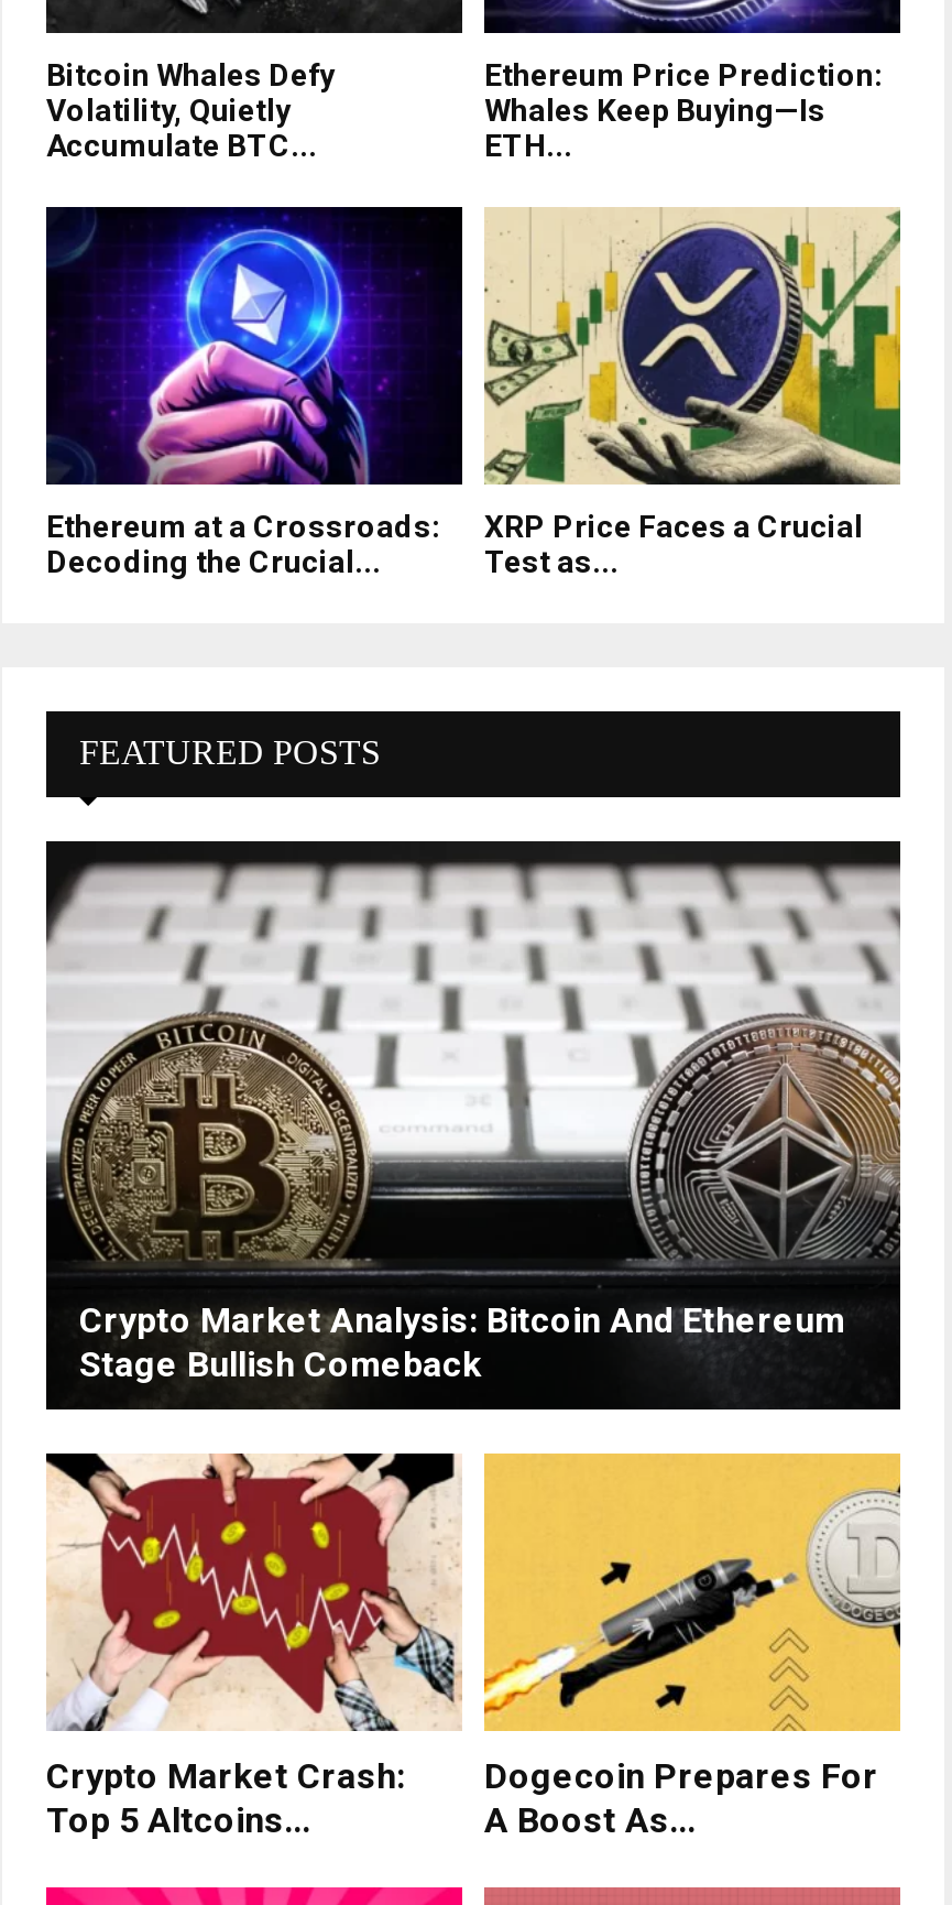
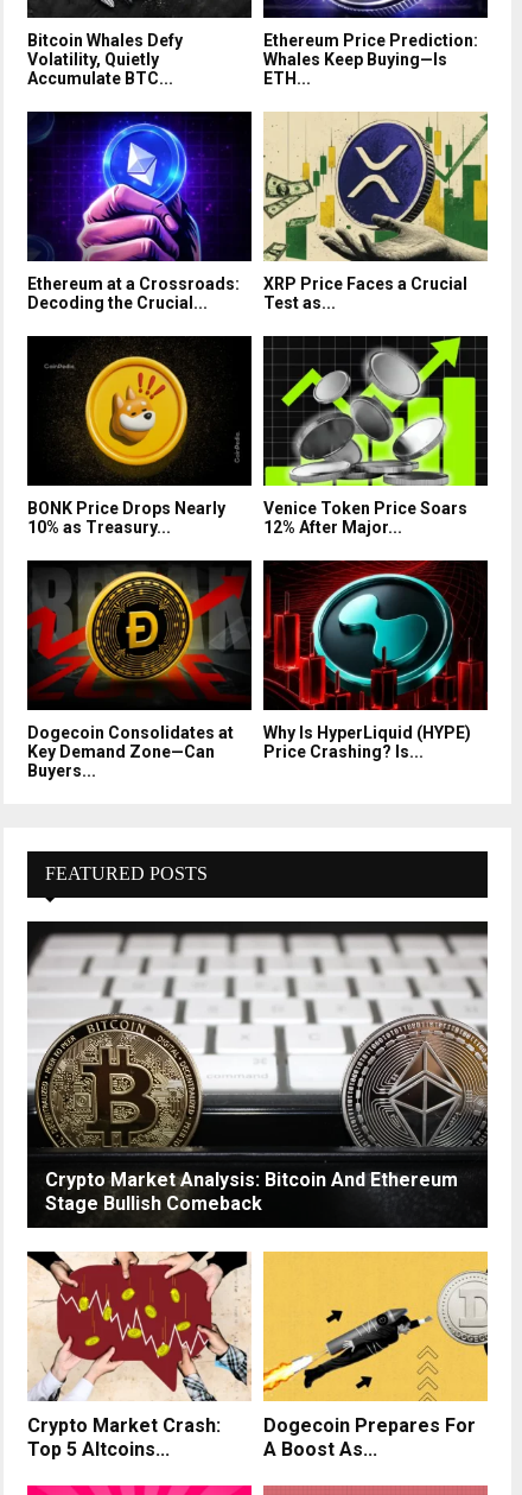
+ [image]
+ Dogecoin Consolidates at
+ Key Demand Zone—Can
+ Buyers...

+ [image]
+ BONK Price Drops Nearly
+ 10% as Treasury...

+ [image]
+ Why Is HyperLiquid (HYPE)
+ Price Crashing? Is...

+ [image]
+ Venice Token Price Soars
+ 12% After Major...
